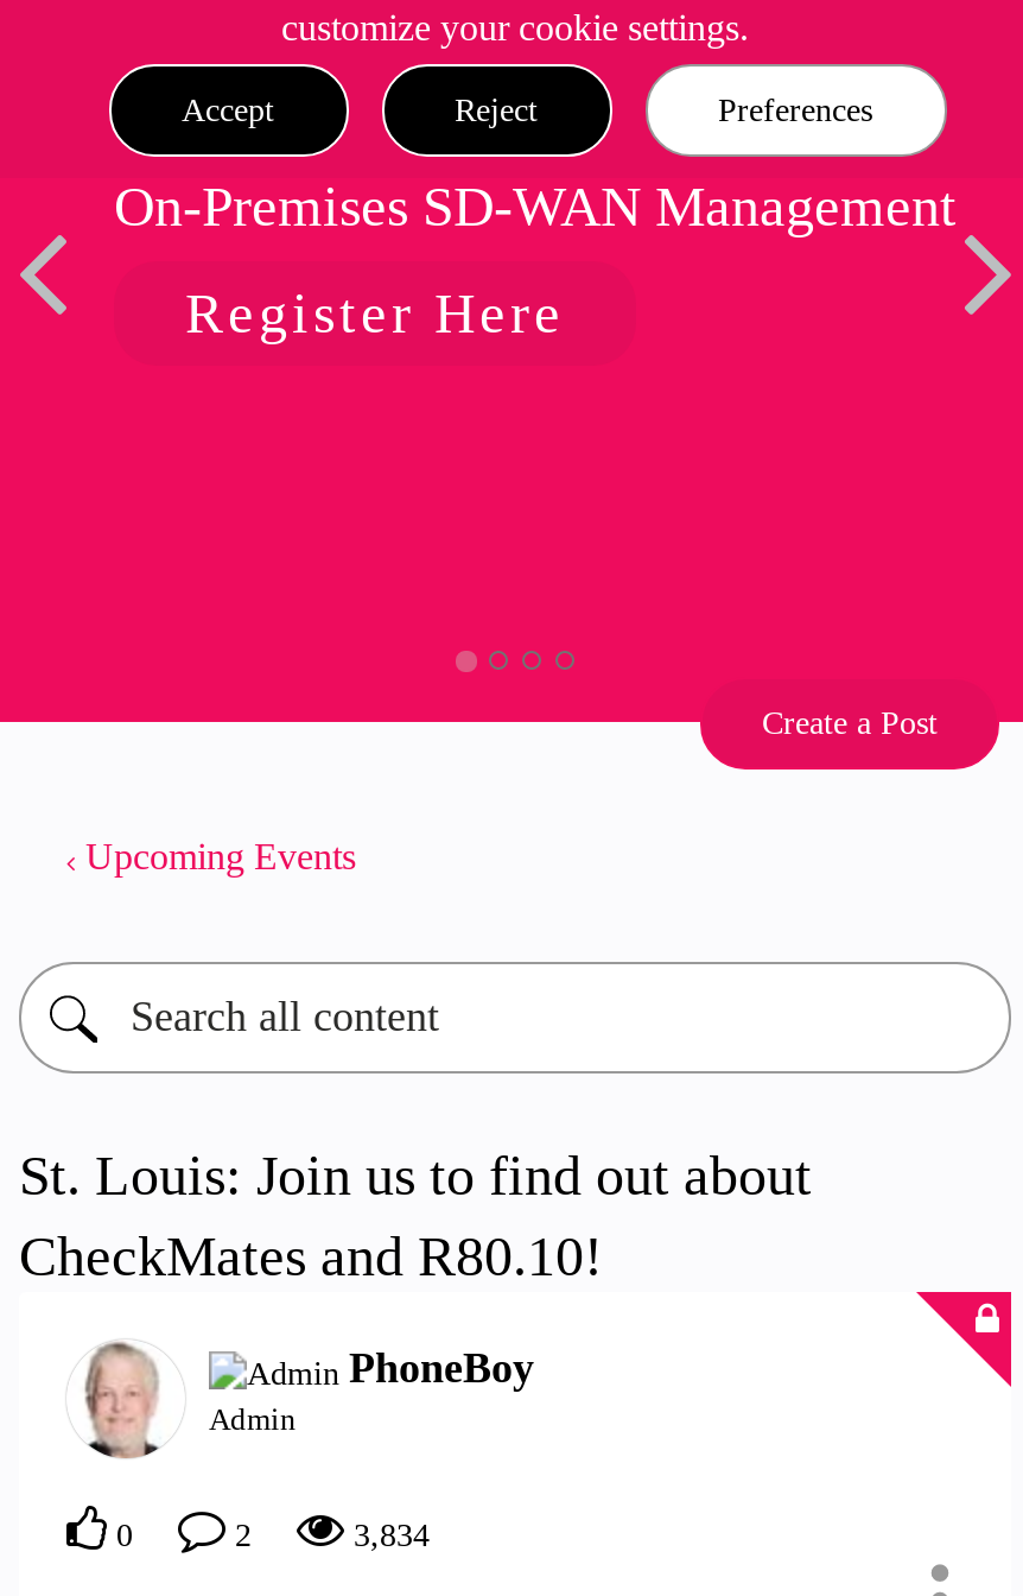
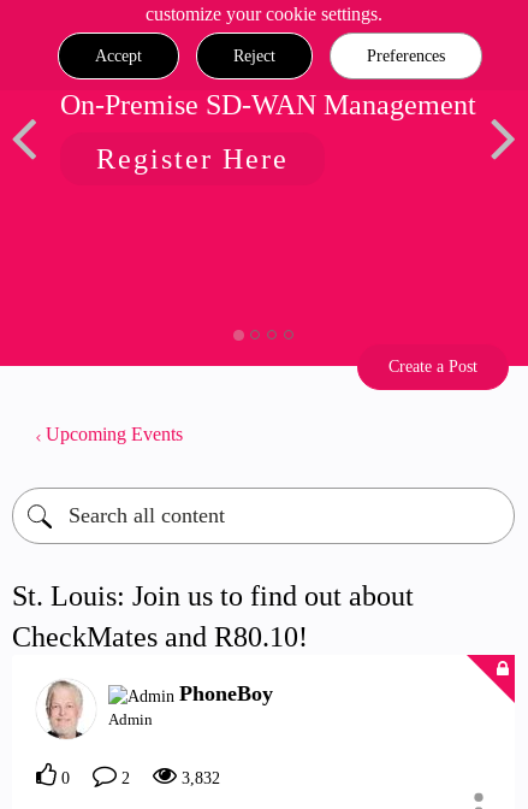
- On-Premises SD-WAN Management
+ On-Premise SD-WAN Management

- 3,834
+ 3,832
